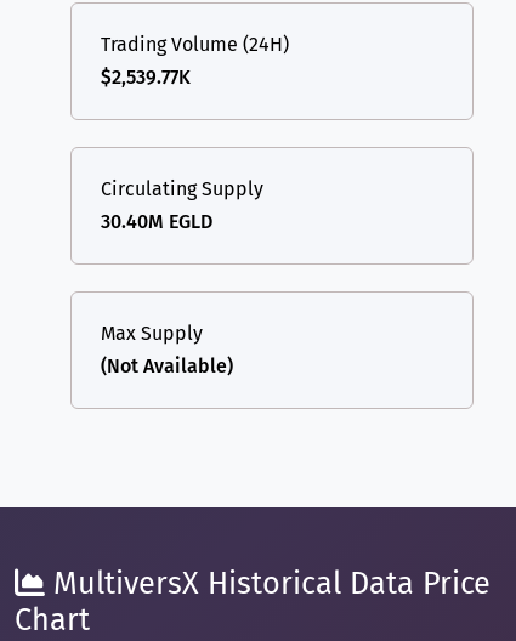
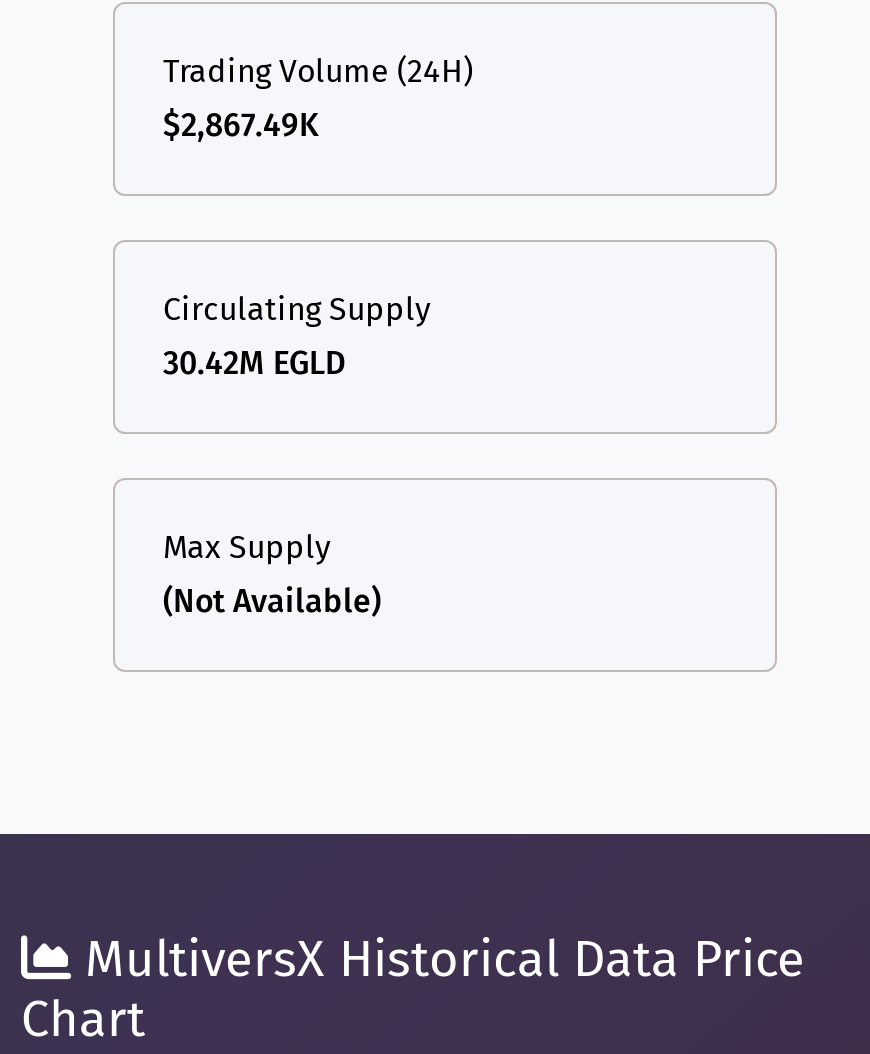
- $2,539.77K
+ $2,867.49K

- 30.40M EGLD
+ 30.42M EGLD
